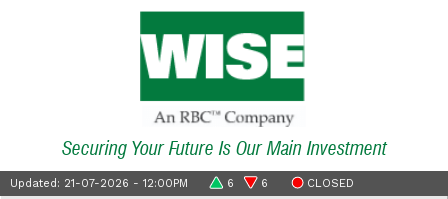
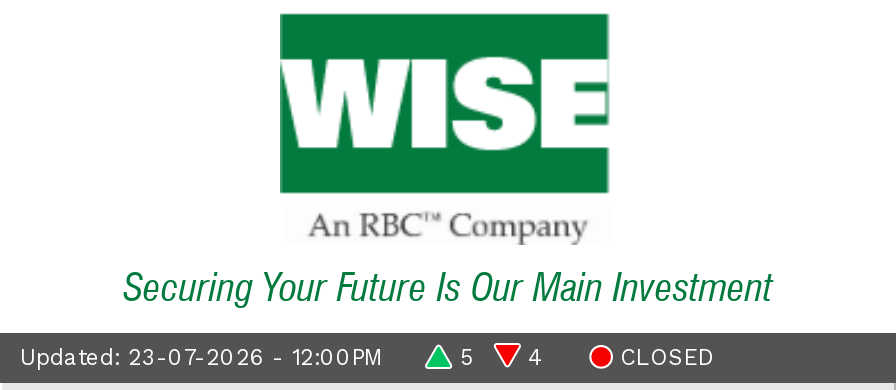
- Updated: 21-07-2026 - 12:00PM
+ Updated: 23-07-2026 - 12:00PM

- 6
+ 5

- 6
+ 4
